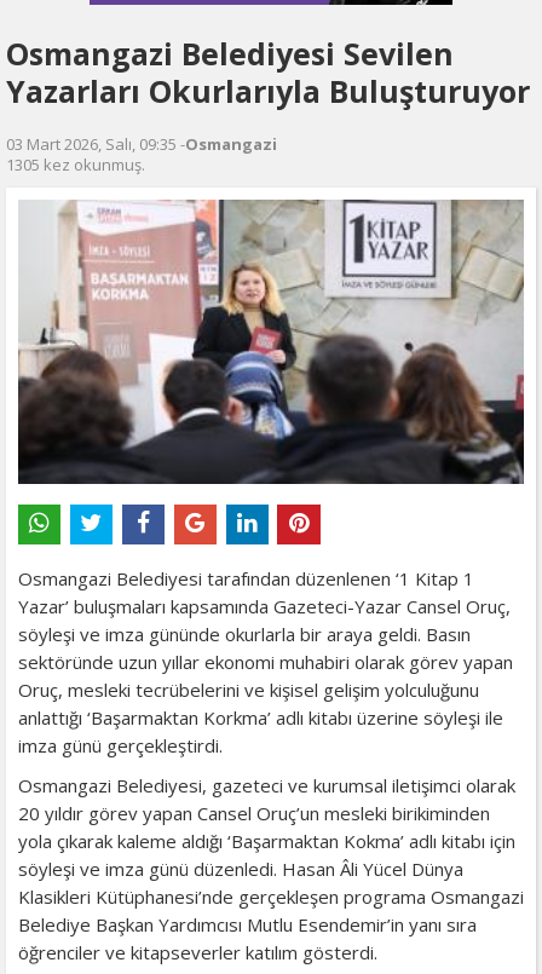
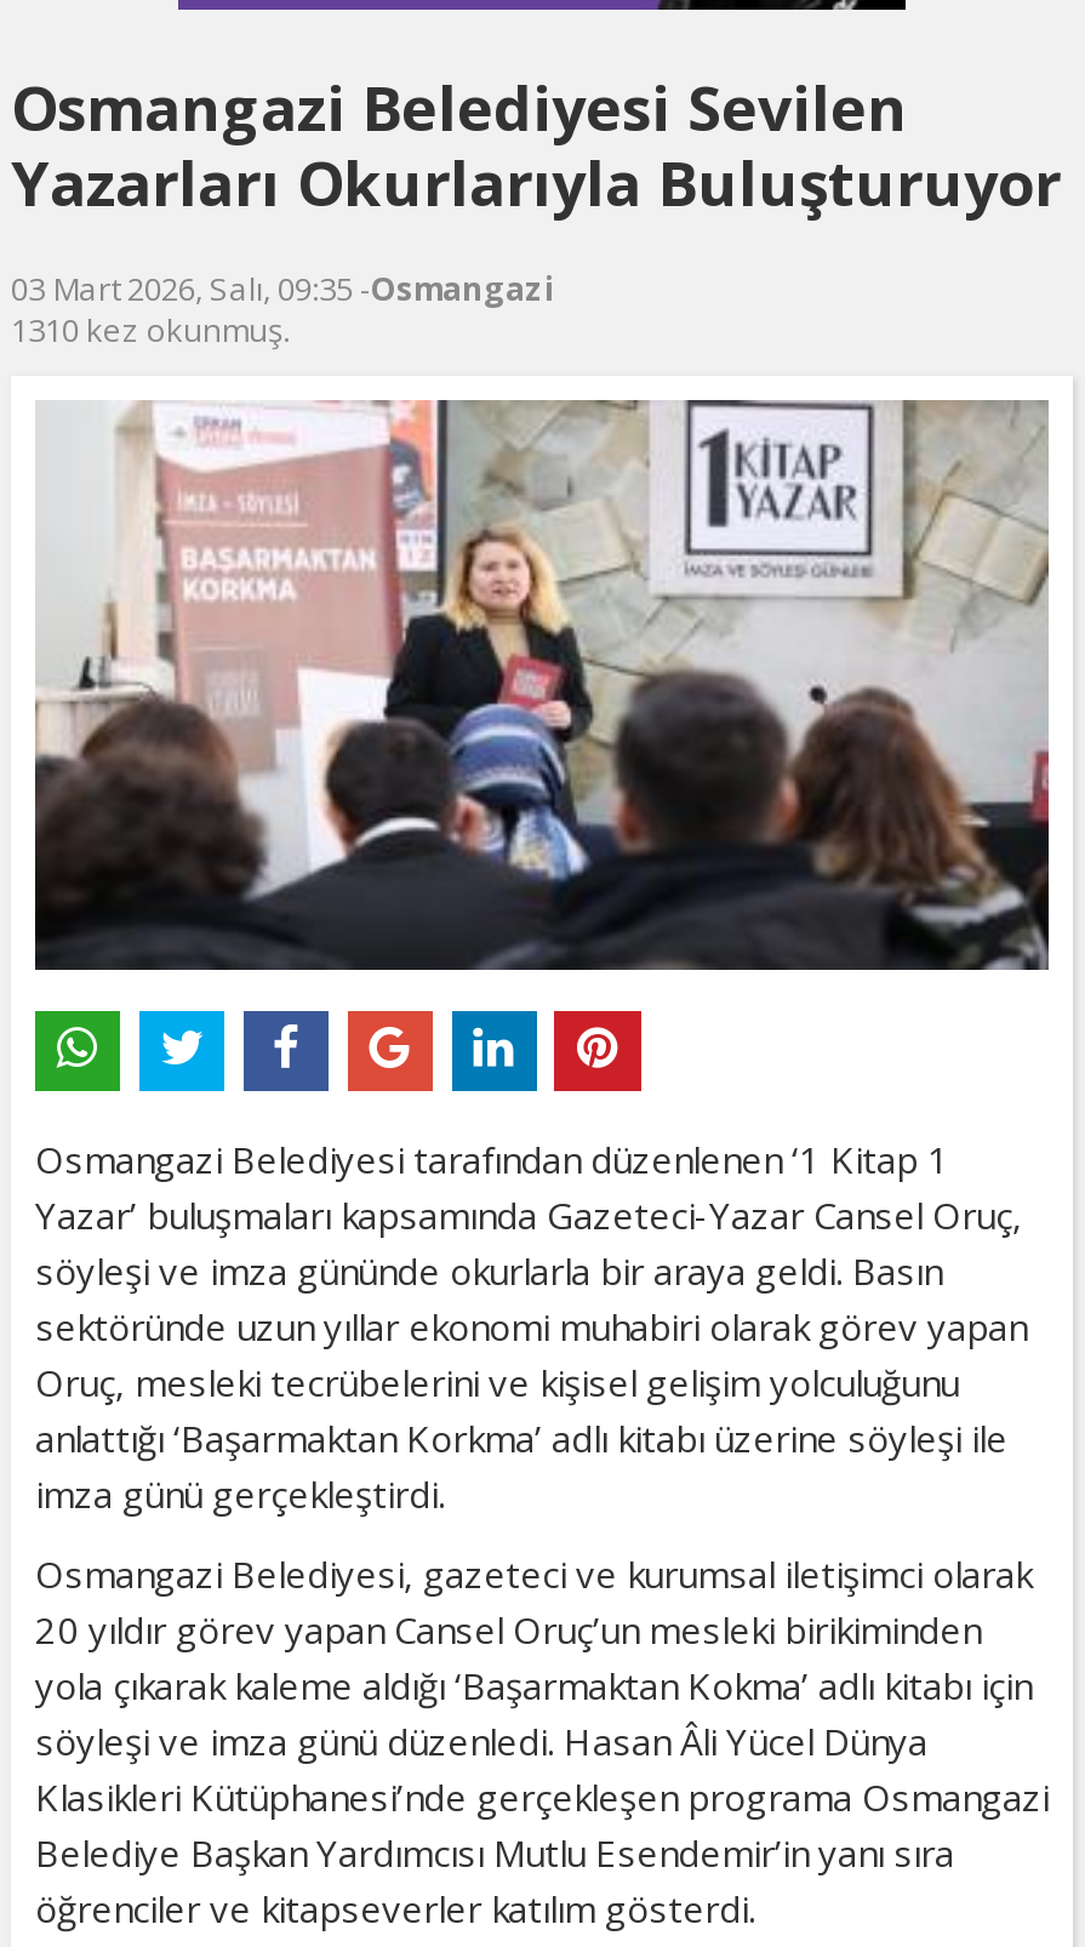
- 1305 kez okunmuş.
+ 1310 kez okunmuş.
